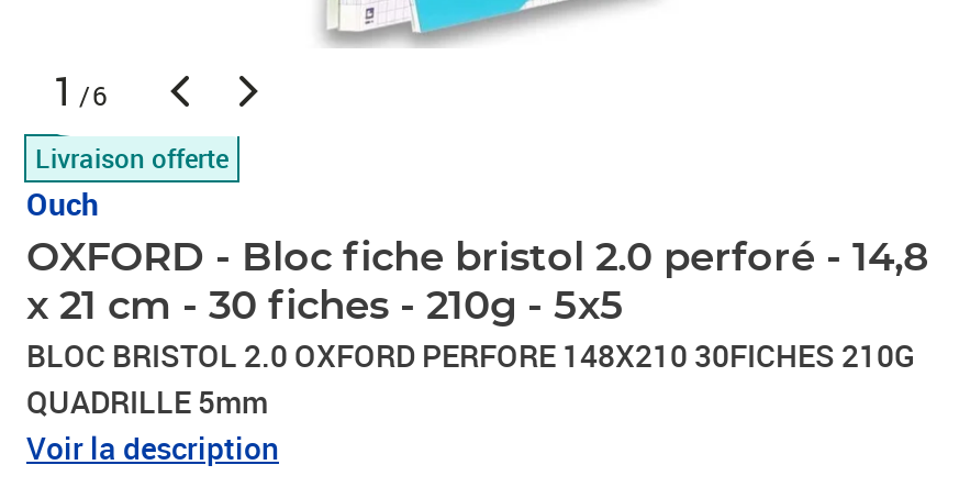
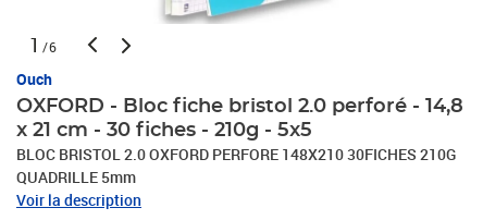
- Livraison offerte
